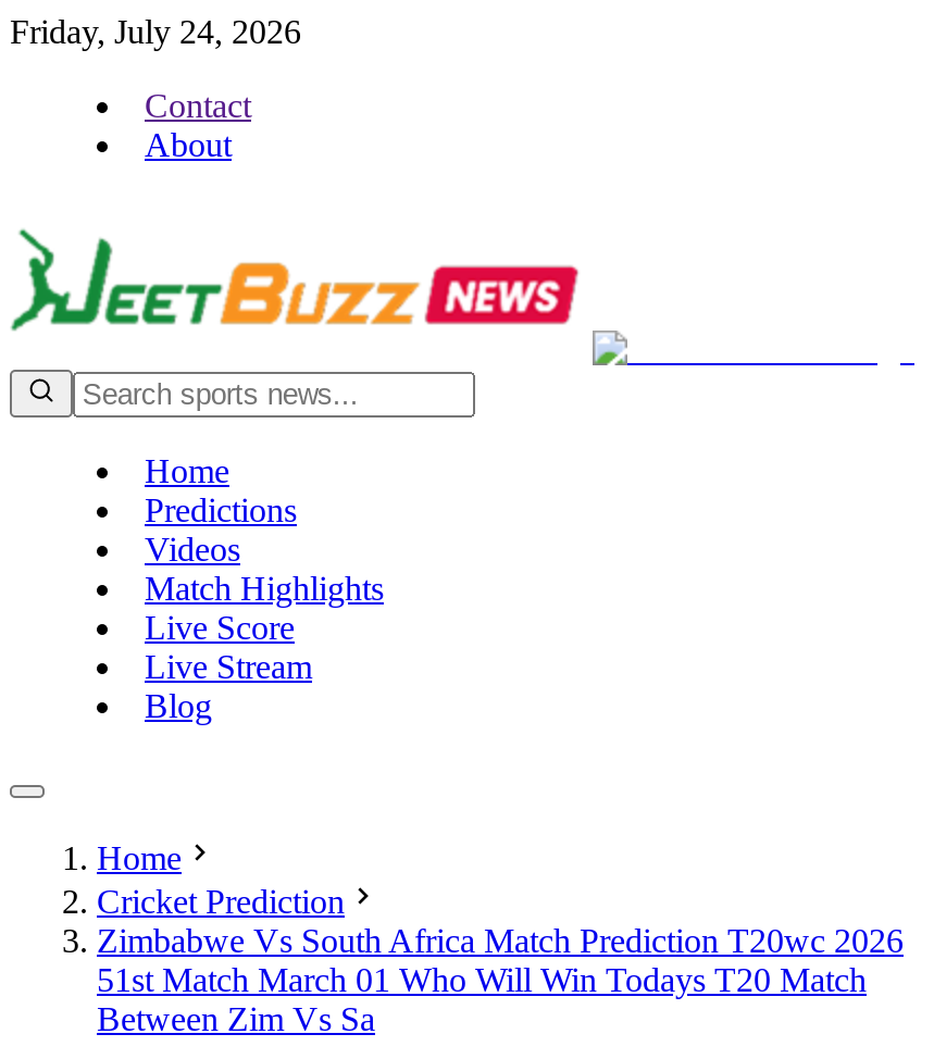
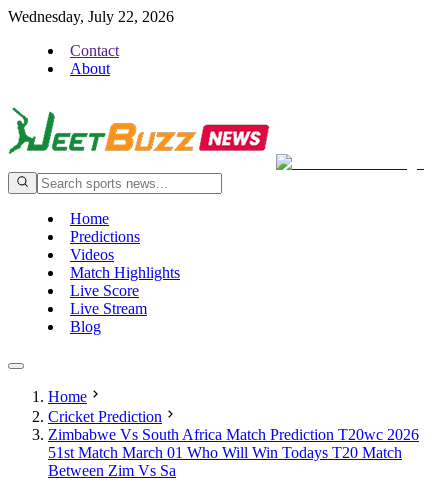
- Friday, July 24, 2026
+ Wednesday, July 22, 2026
